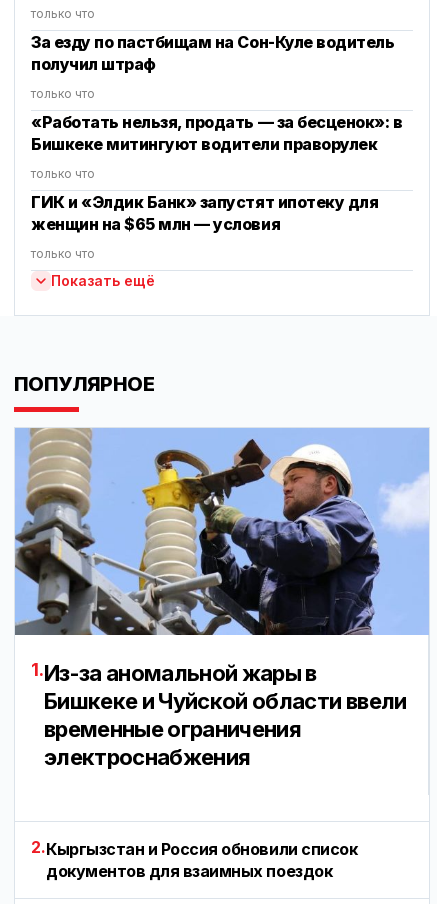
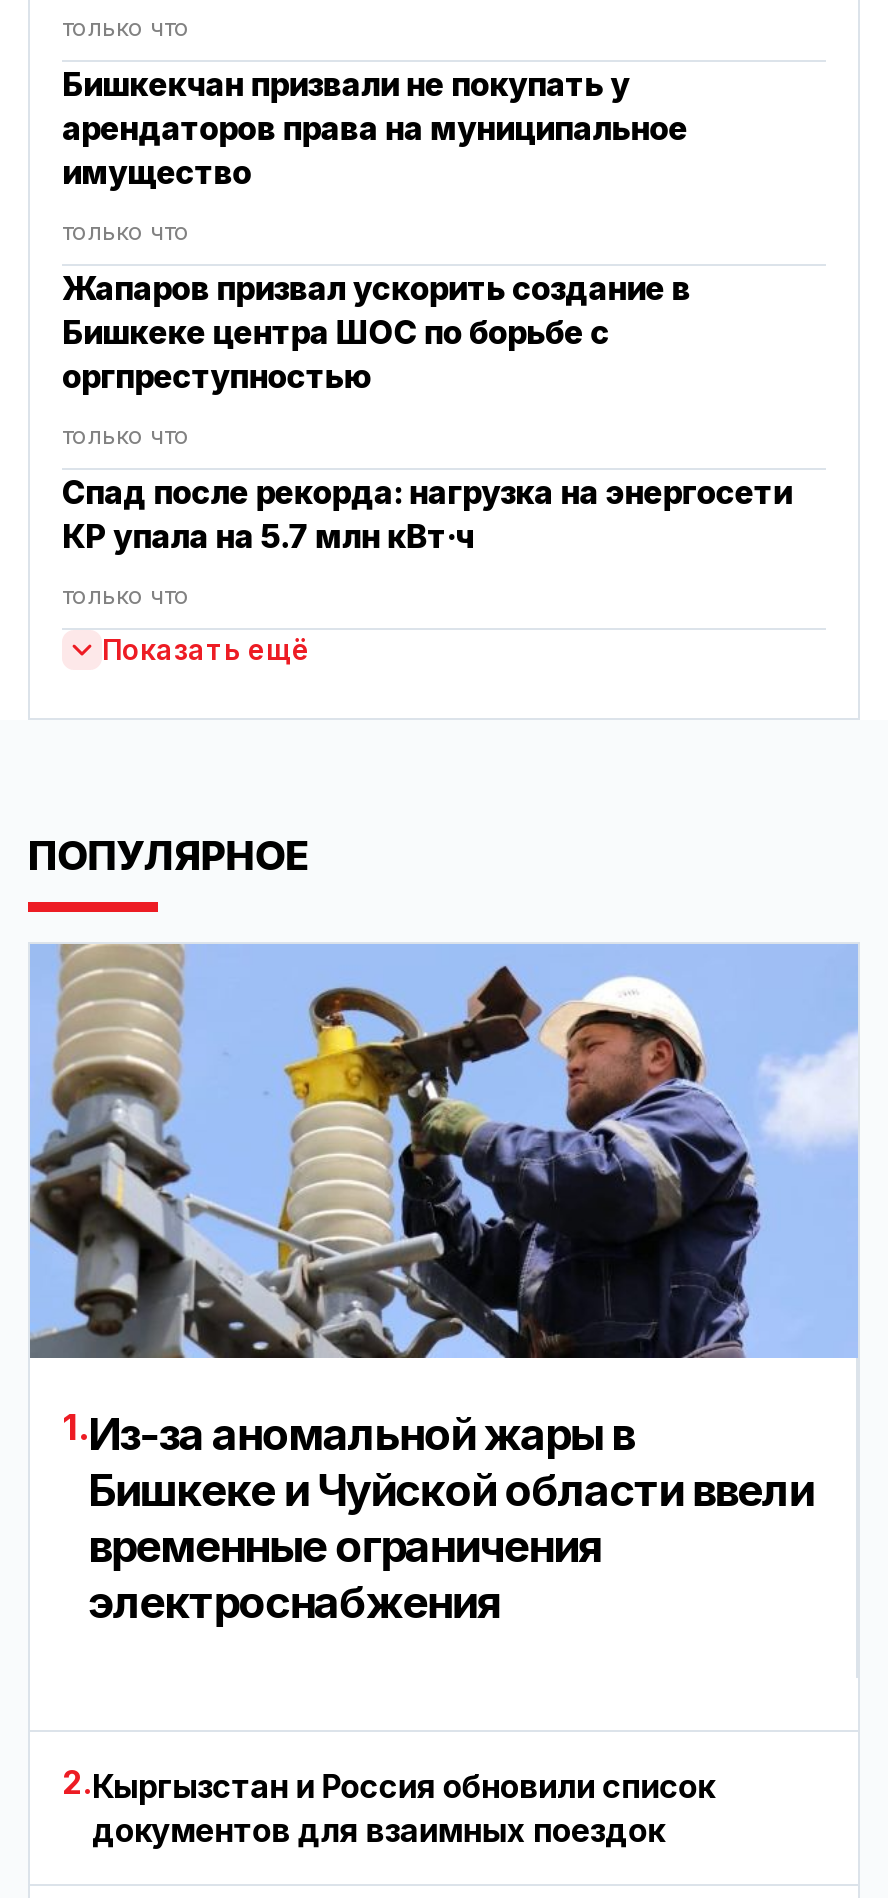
- За езду по пастбищам на Сон-Куле водитель
- получил штраф
+ Бишкекчан призвали не покупать у
+ арендаторов права на муниципальное
+ имущество

- «Работать нельзя, продать — за бесценок»: в
- Бишкеке митингуют водители праворулек
+ Жапаров призвал ускорить создание в
+ Бишкеке центра ШОС по борьбе с
+ оргпреступностью

- ГИК и «Элдик Банк» запустят ипотеку для
- женщин на $65 млн — условия
+ Спад после рекорда: нагрузка на энергосети
+ КР упала на 5.7 млн кВт·ч
